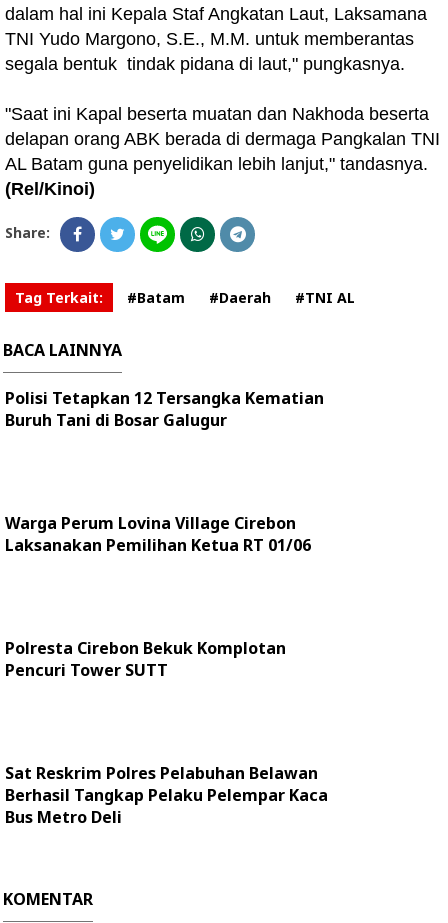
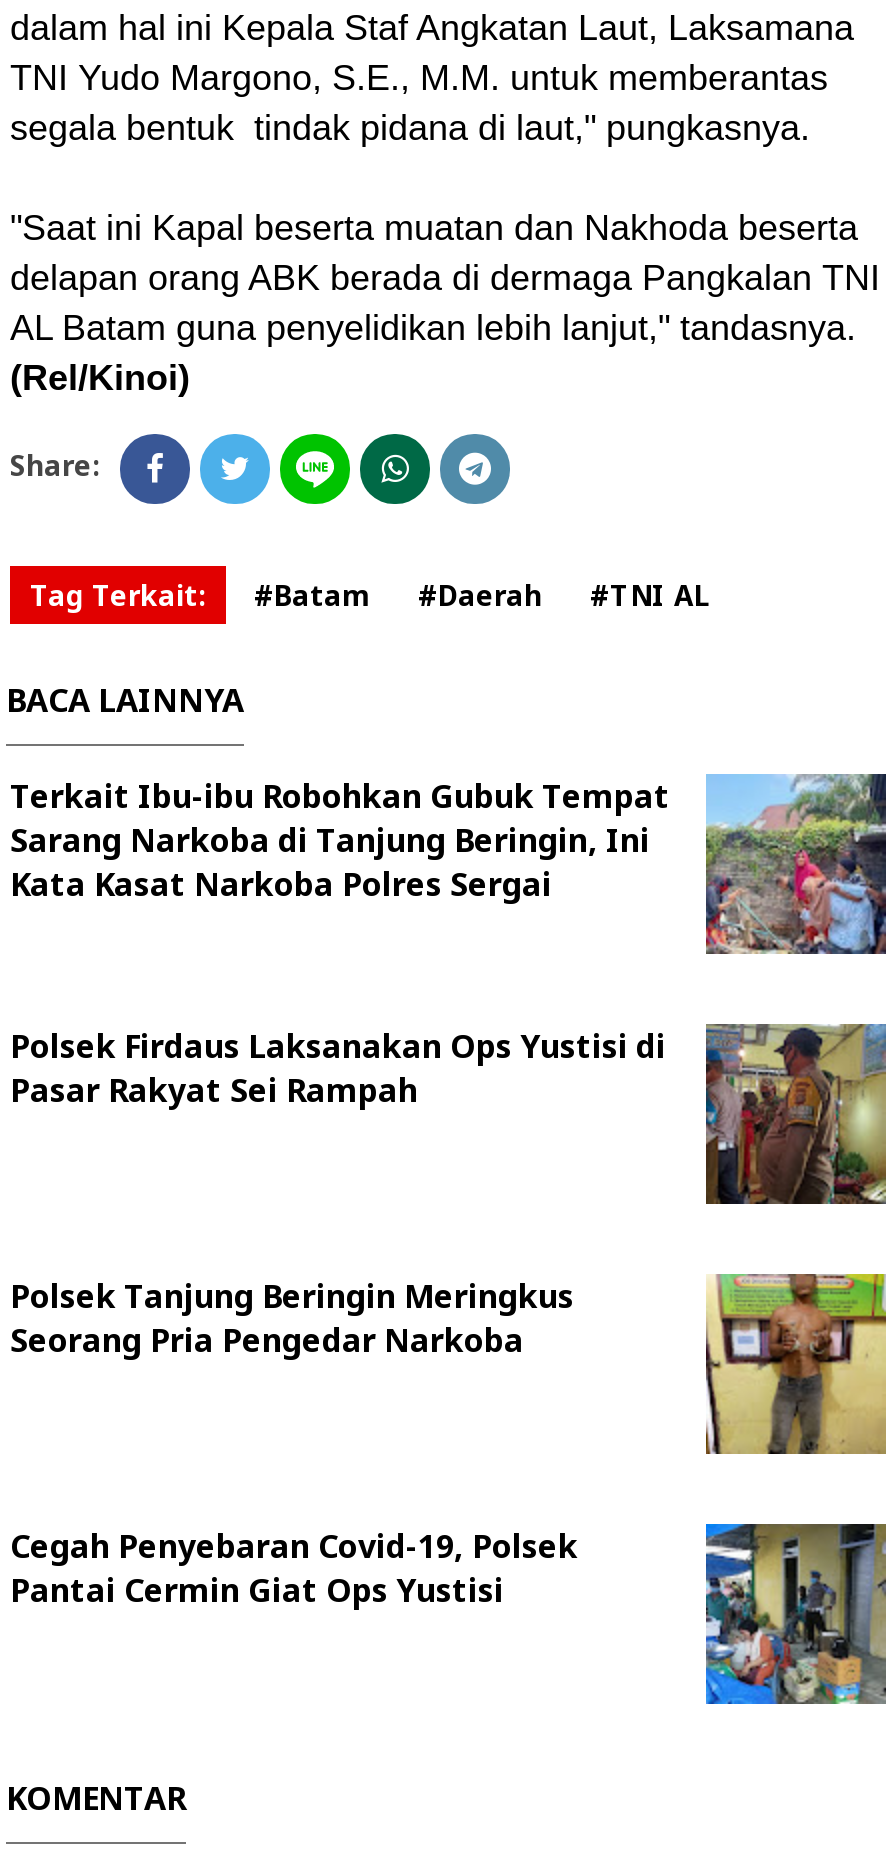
+ [image]

+ [image]

+ [image]

+ [image]

- Polisi Tetapkan 12 Tersangka Kematian
- Buruh Tani di Bosar Galugur
+ Terkait Ibu-ibu Robohkan Gubuk Tempat
+ Sarang Narkoba di Tanjung Beringin, Ini
+ Kata Kasat Narkoba Polres Sergai

- Warga Perum Lovina Village Cirebon
- Laksanakan Pemilihan Ketua RT 01/06
+ Polsek Firdaus Laksanakan Ops Yustisi di
+ Pasar Rakyat Sei Rampah

- Polresta Cirebon Bekuk Komplotan
- Pencuri Tower SUTT
+ Polsek Tanjung Beringin Meringkus
+ Seorang Pria Pengedar Narkoba

- Sat Reskrim Polres Pelabuhan Belawan
- Berhasil Tangkap Pelaku Pelempar Kaca
- Bus Metro Deli
+ Cegah Penyebaran Covid-19, Polsek
+ Pantai Cermin Giat Ops Yustisi
